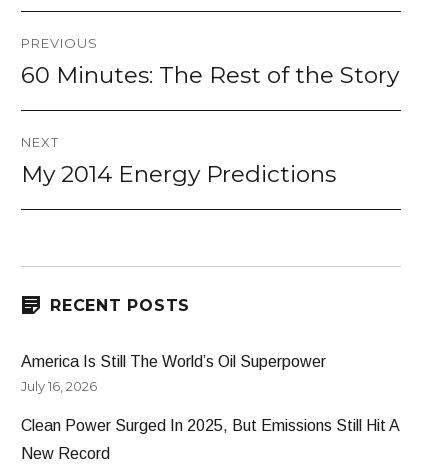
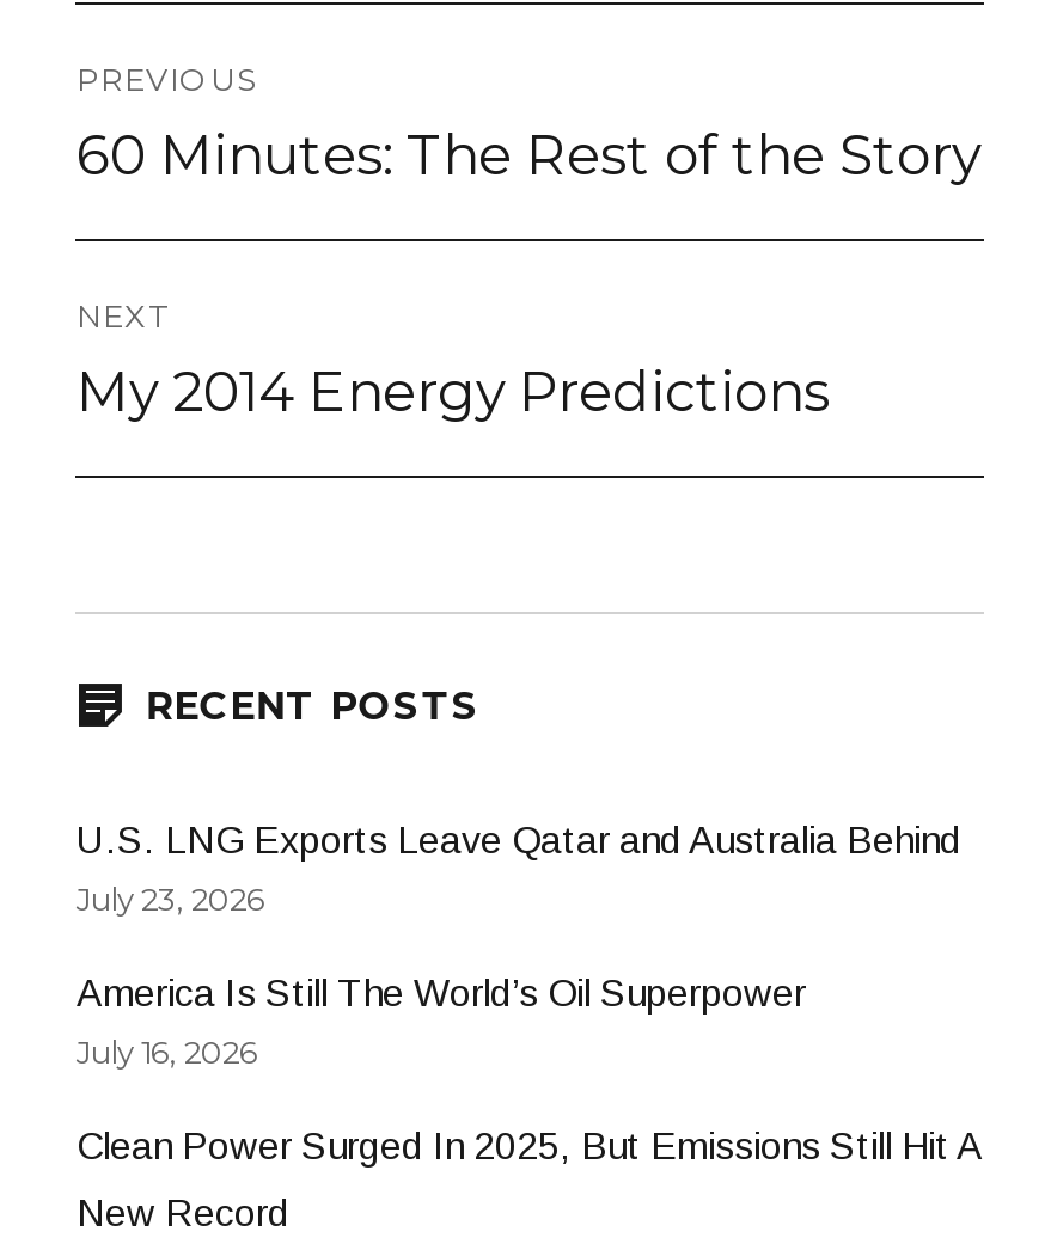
+ U.S. LNG Exports Leave Qatar and Australia Behind
+ July 23, 2026
